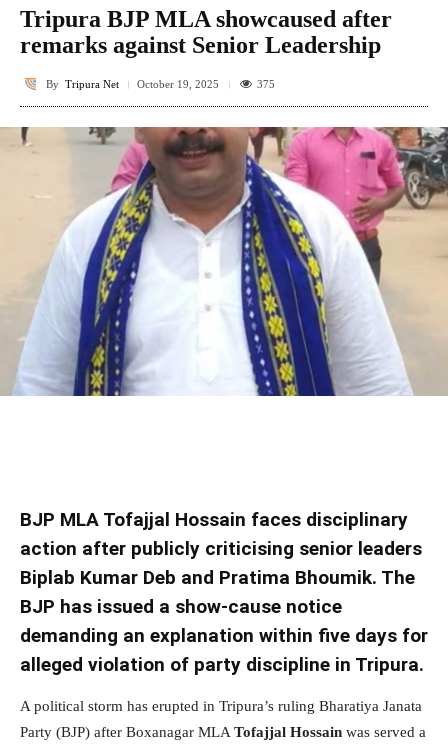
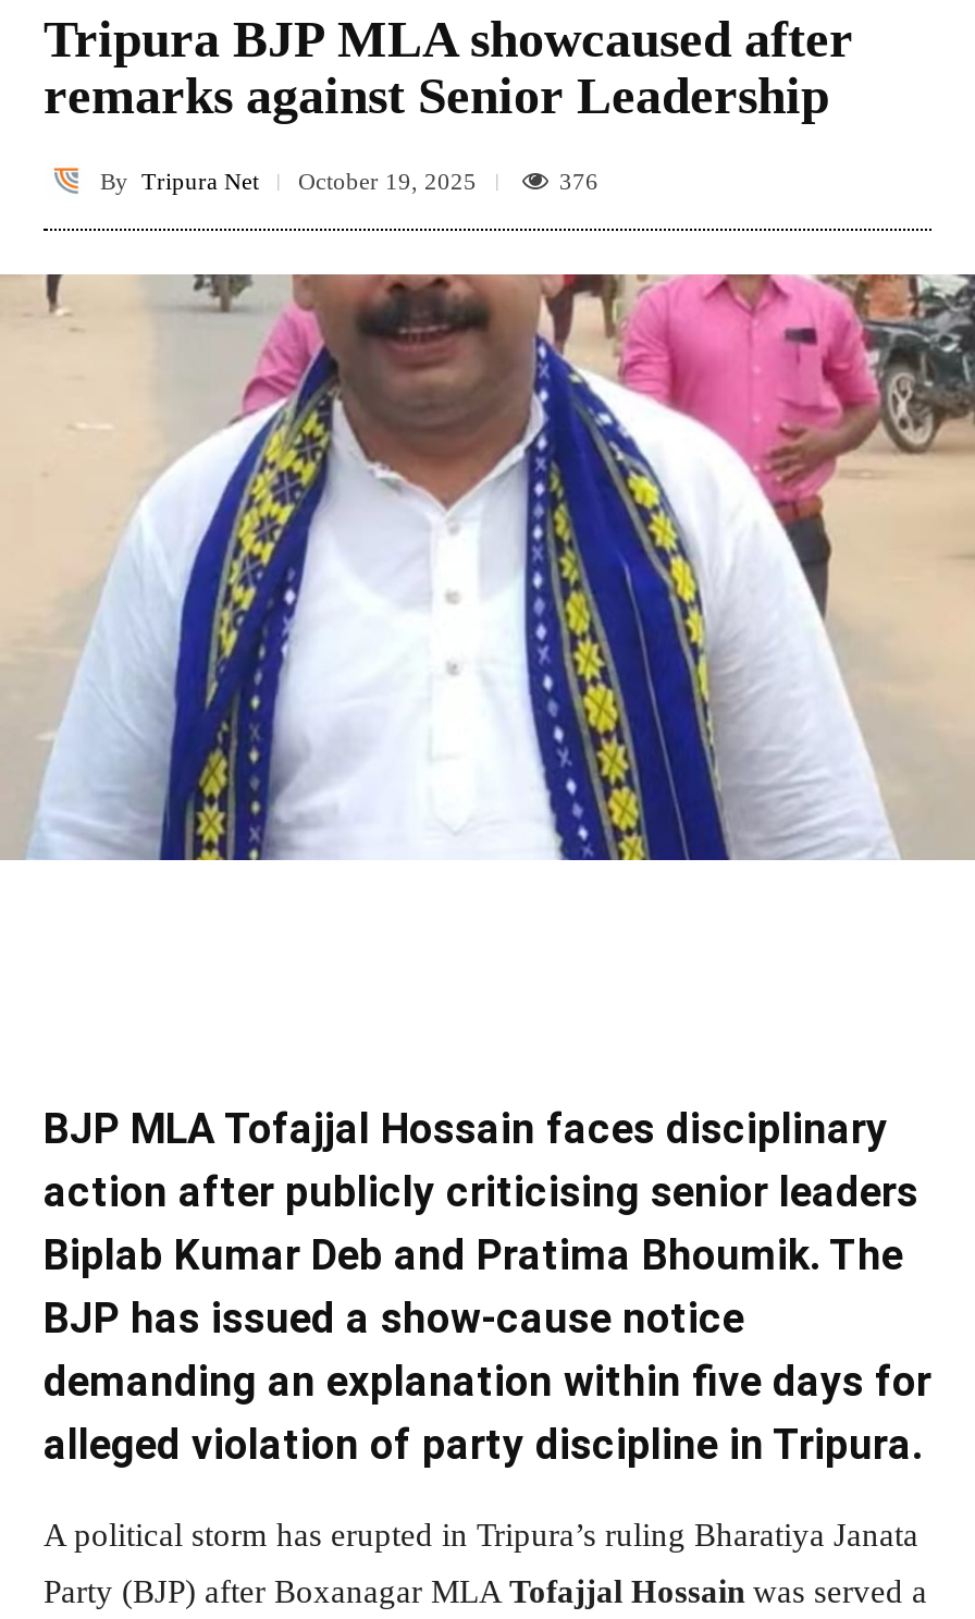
- 375
+ 376
